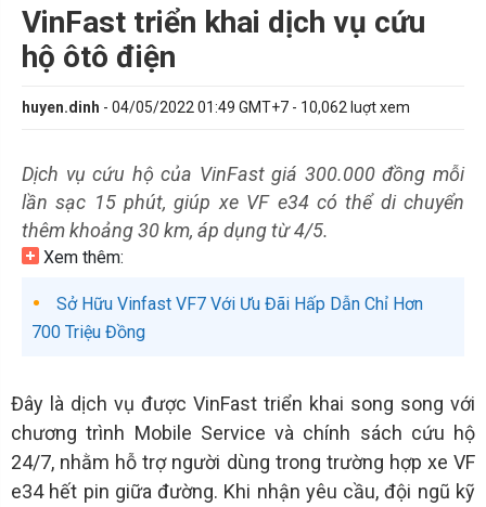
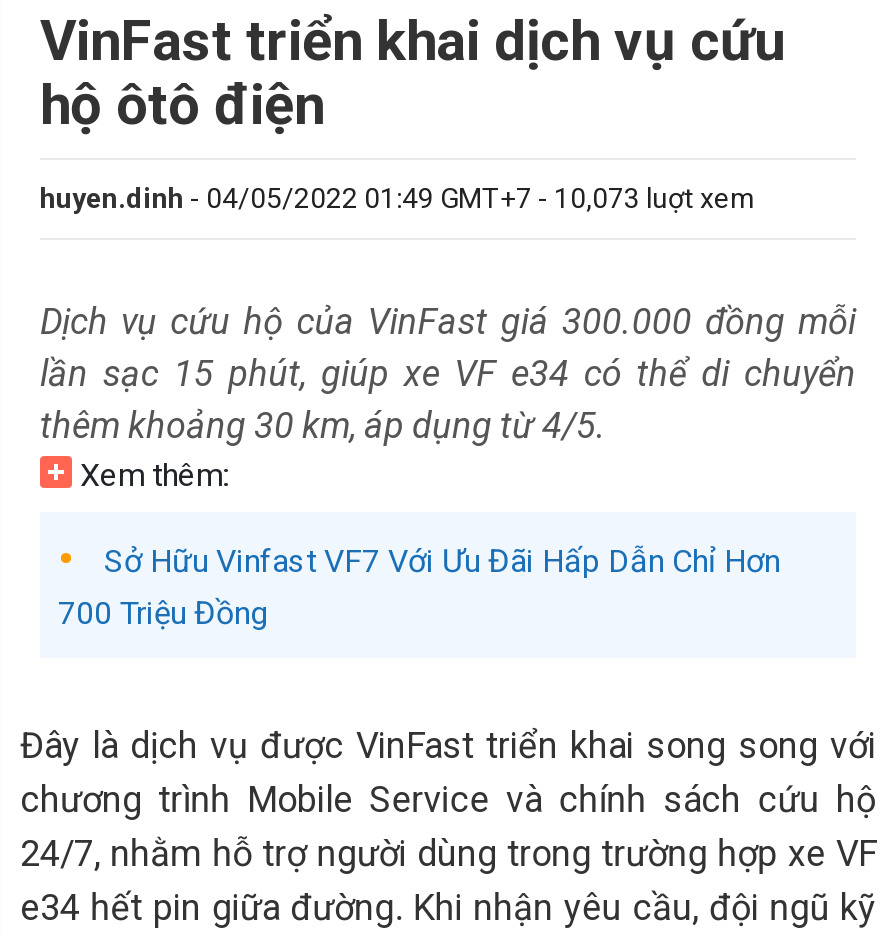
- huyen.dinh - 04/05/2022 01:49 GMT+7 - 10,062 luợt xem
+ huyen.dinh - 04/05/2022 01:49 GMT+7 - 10,073 luợt xem
